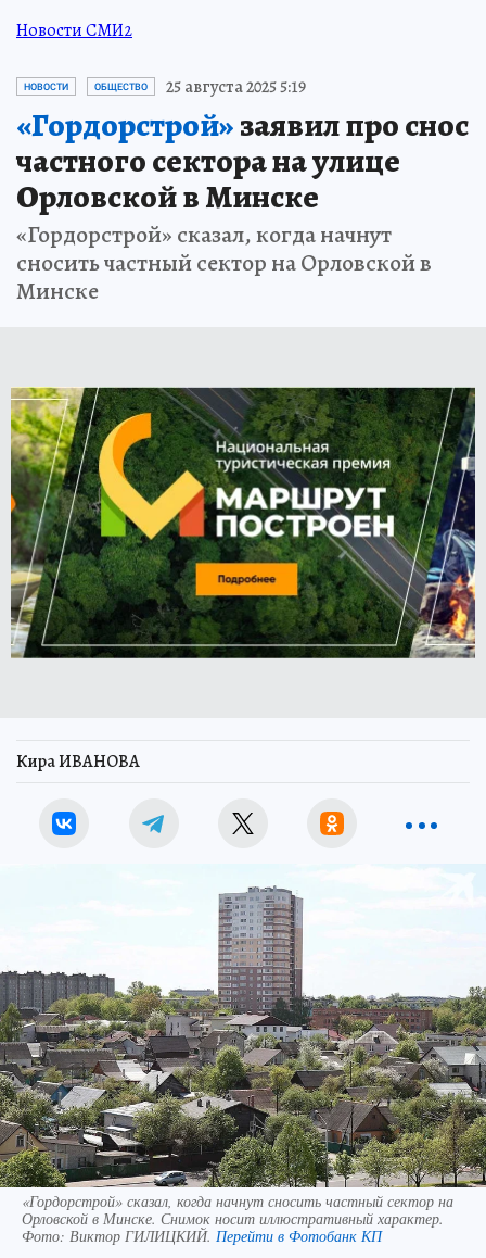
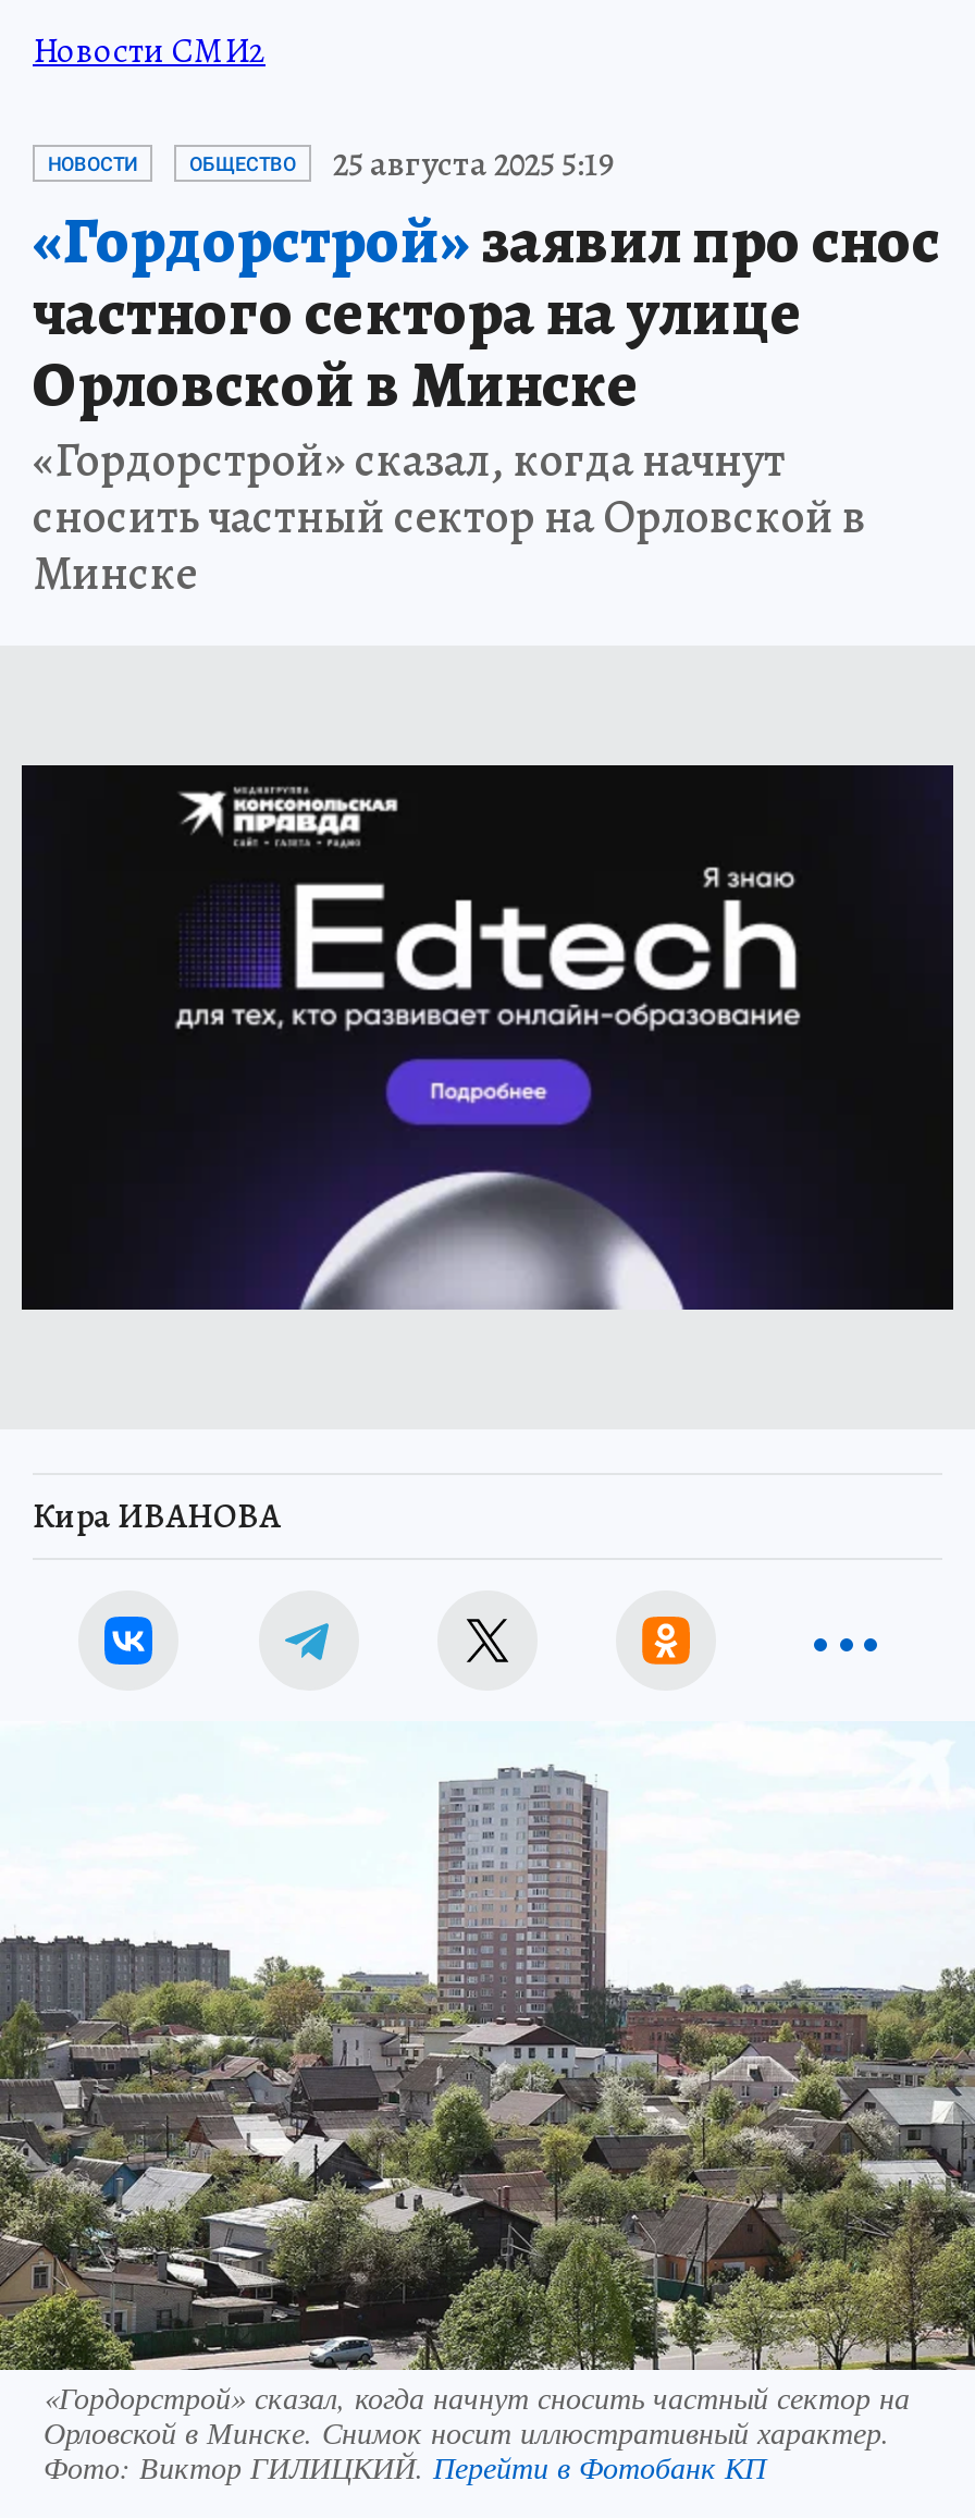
- [image]
+ [image]
